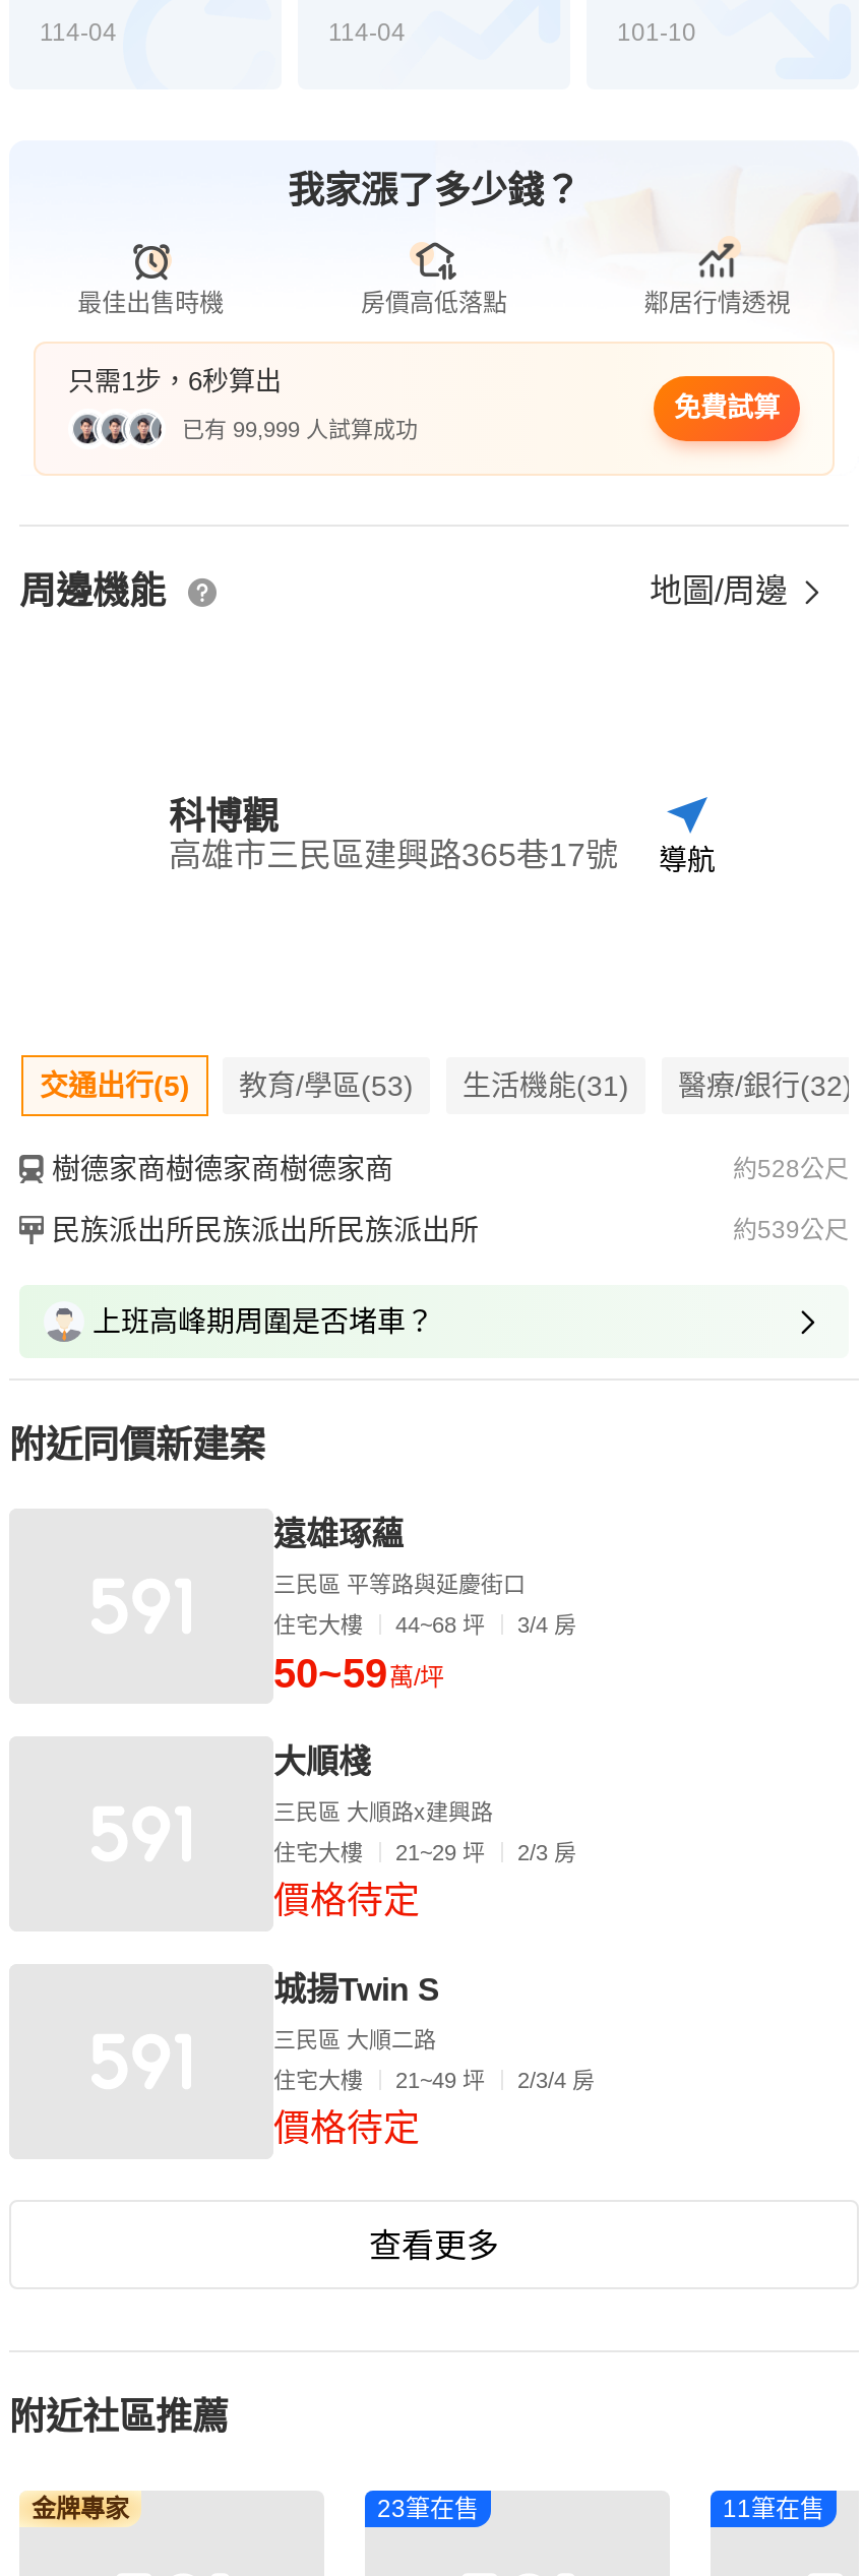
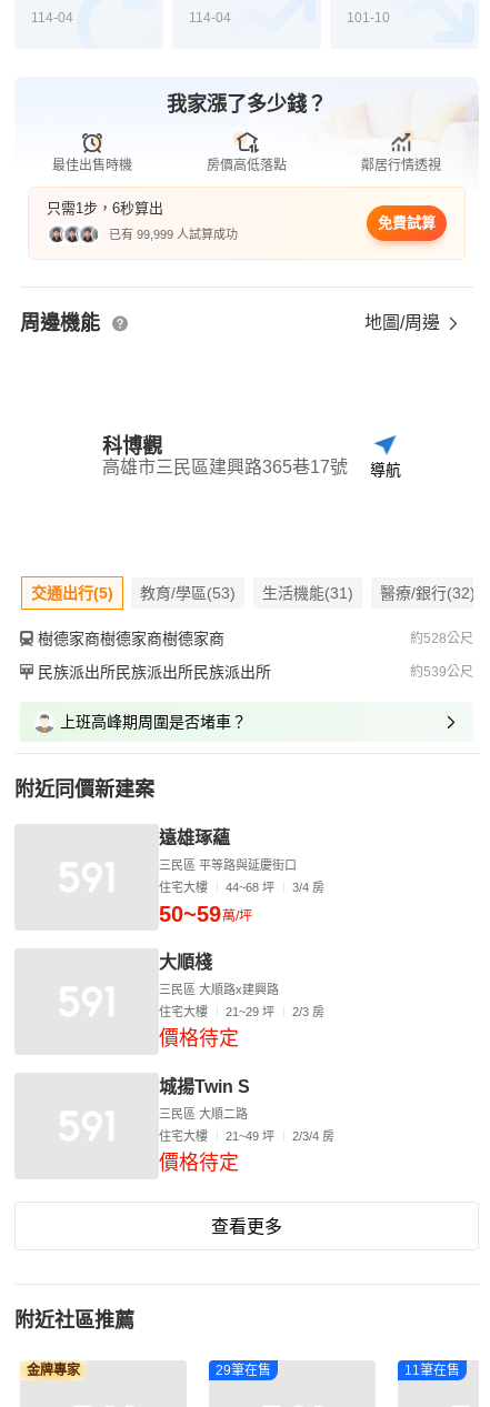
- 23筆在售
+ 29筆在售
